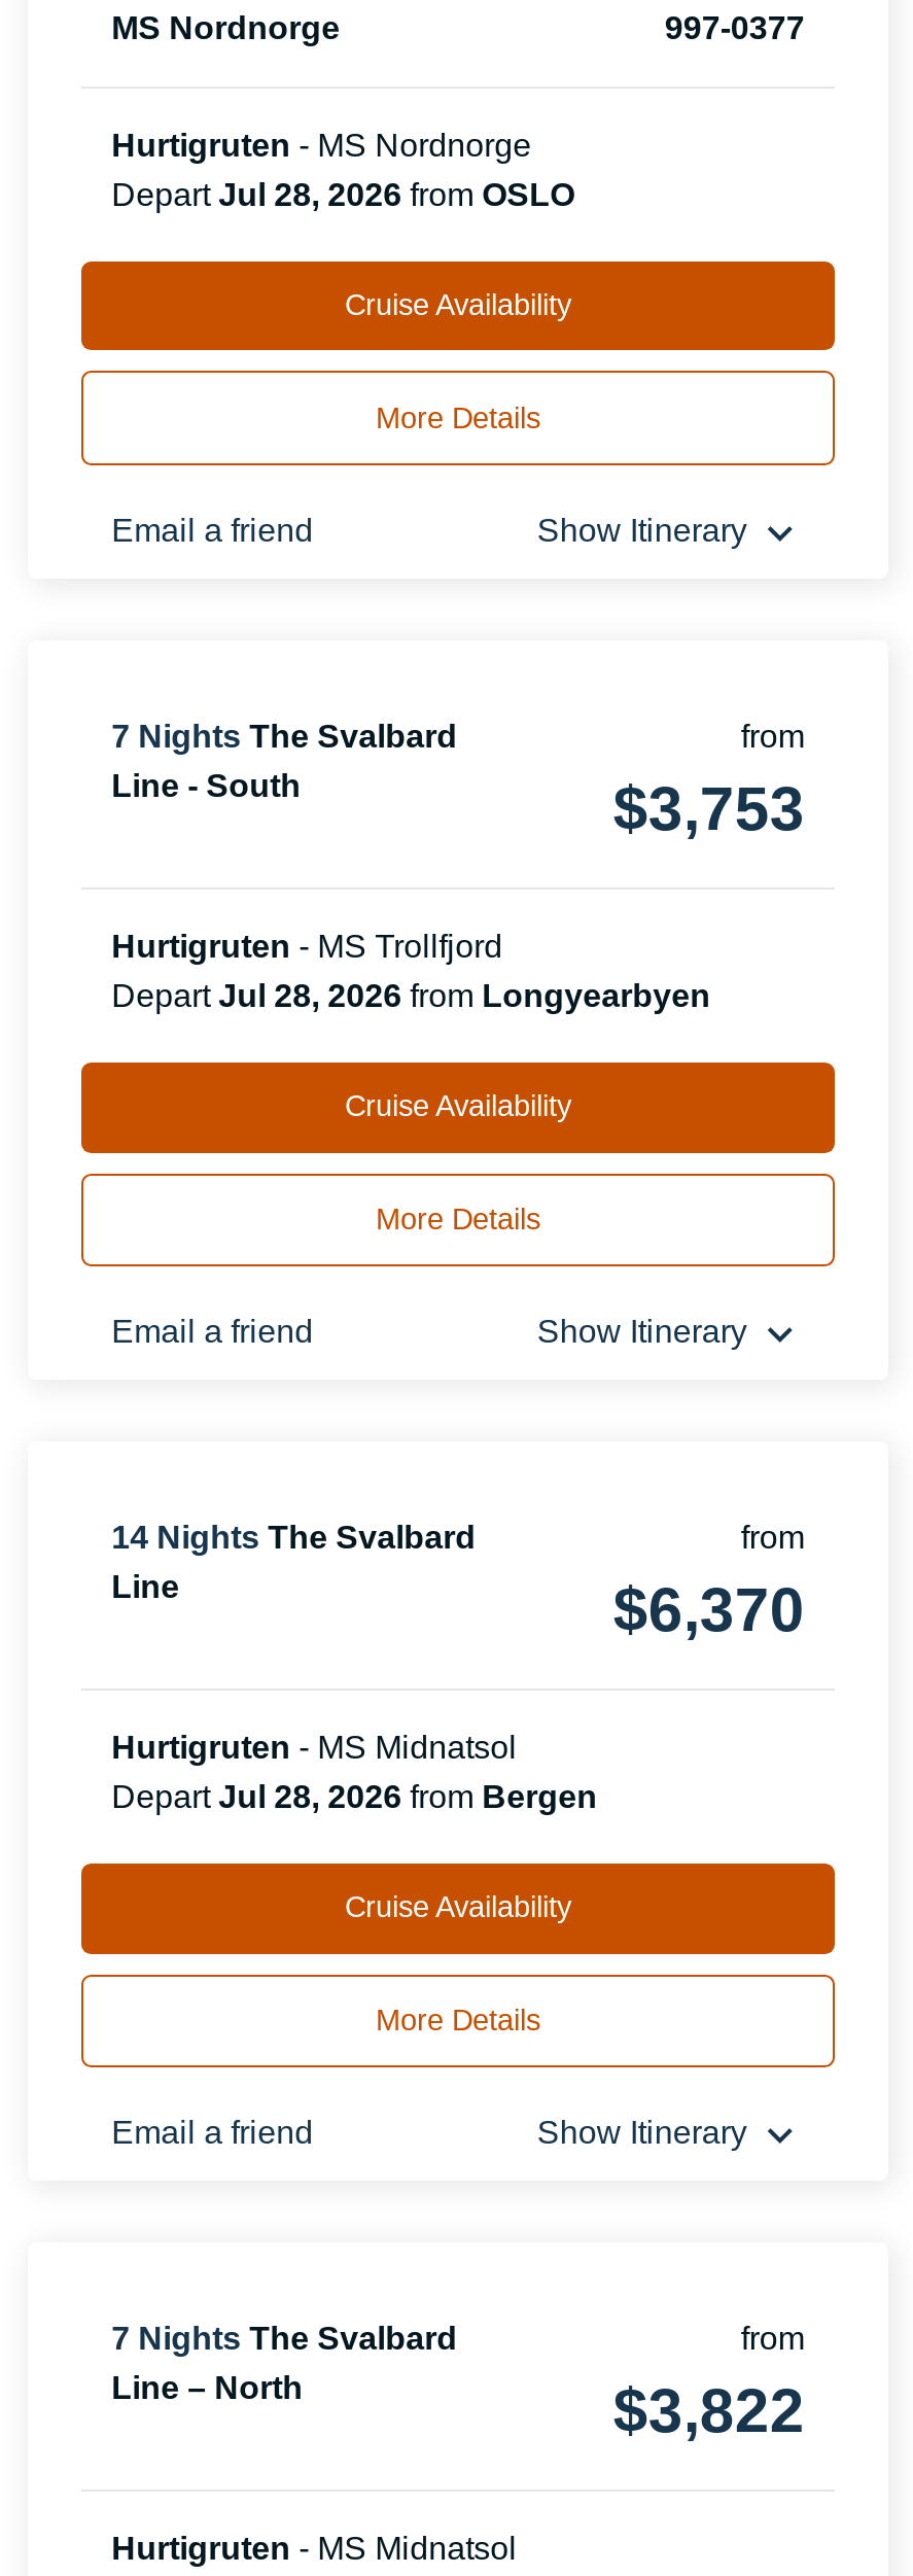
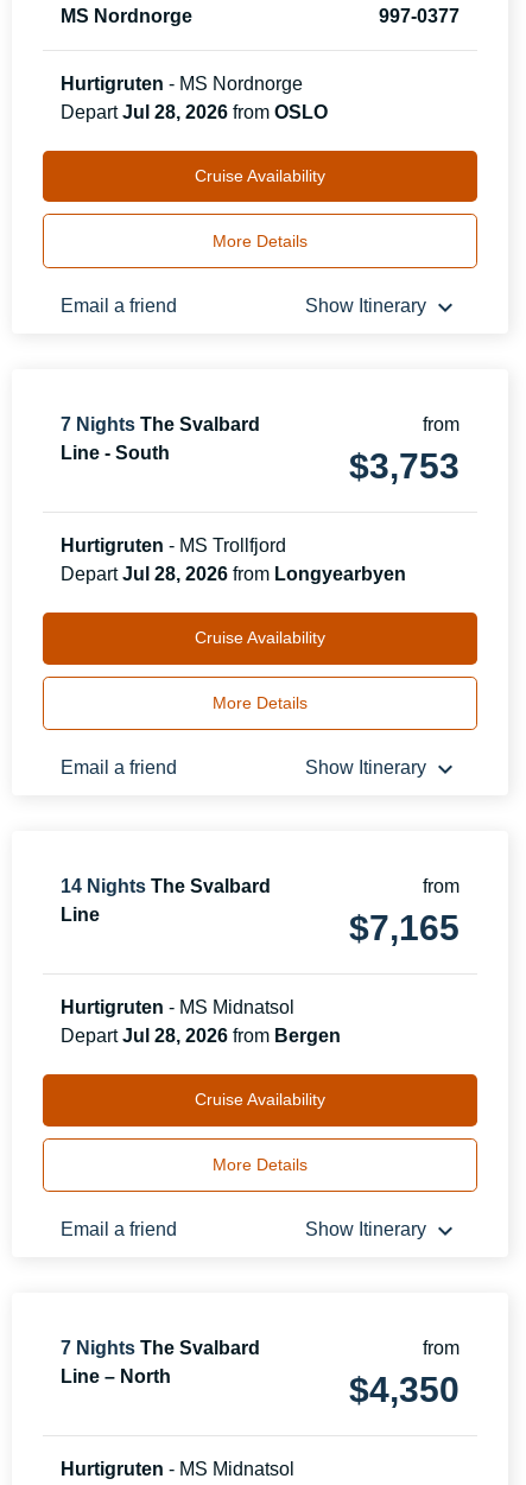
- $6,370
+ $7,165

- $3,822
+ $4,350
